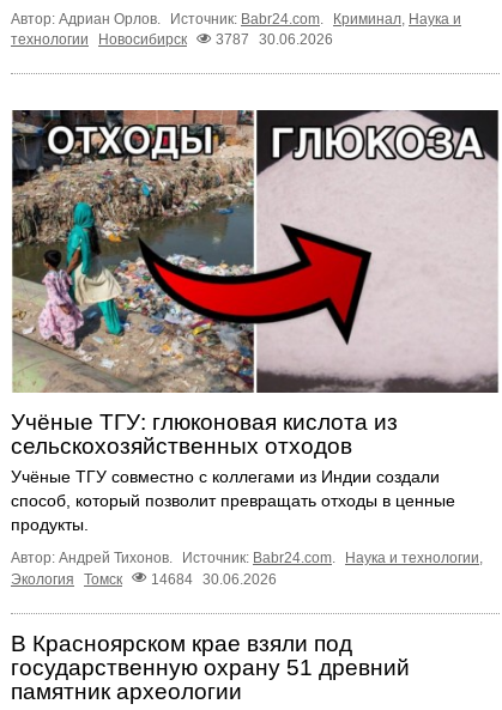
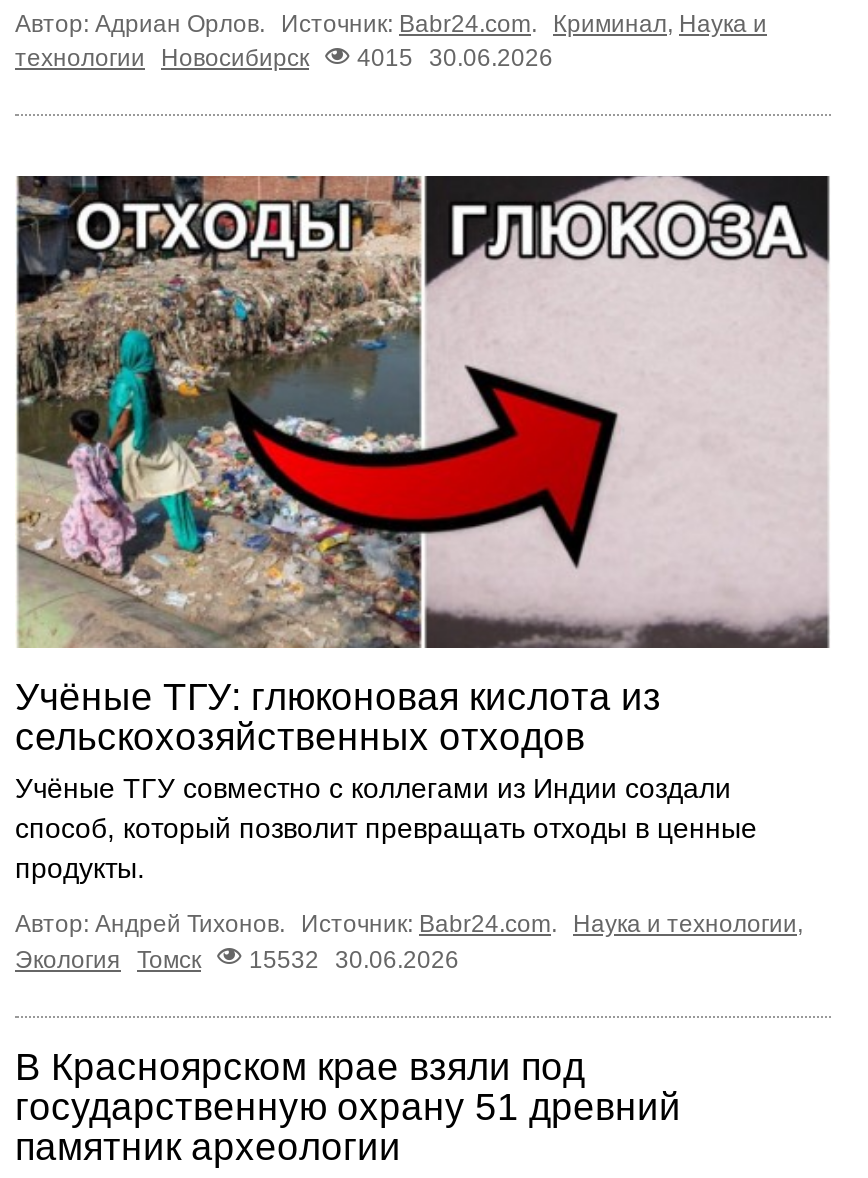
- технологии Новосибирск 3787 30.06.2026
+ технологии Новосибирск 4015 30.06.2026

- Экология Томск 14684 30.06.2026
+ Экология Томск 15532 30.06.2026
